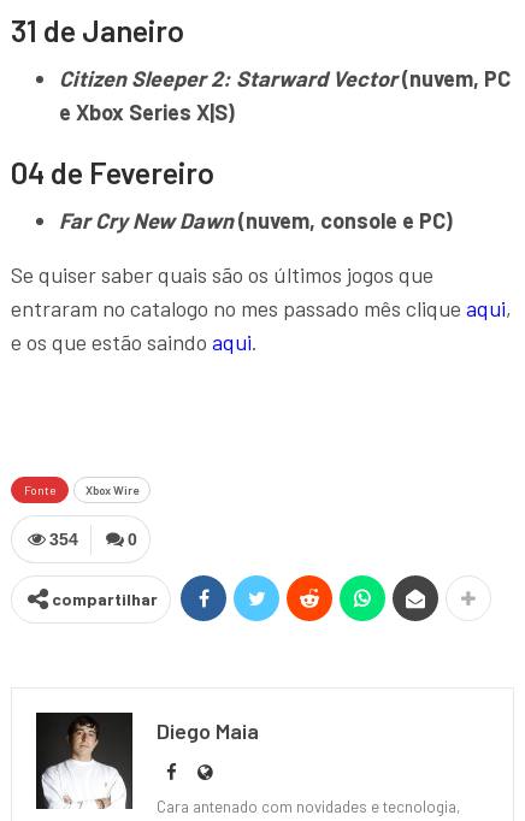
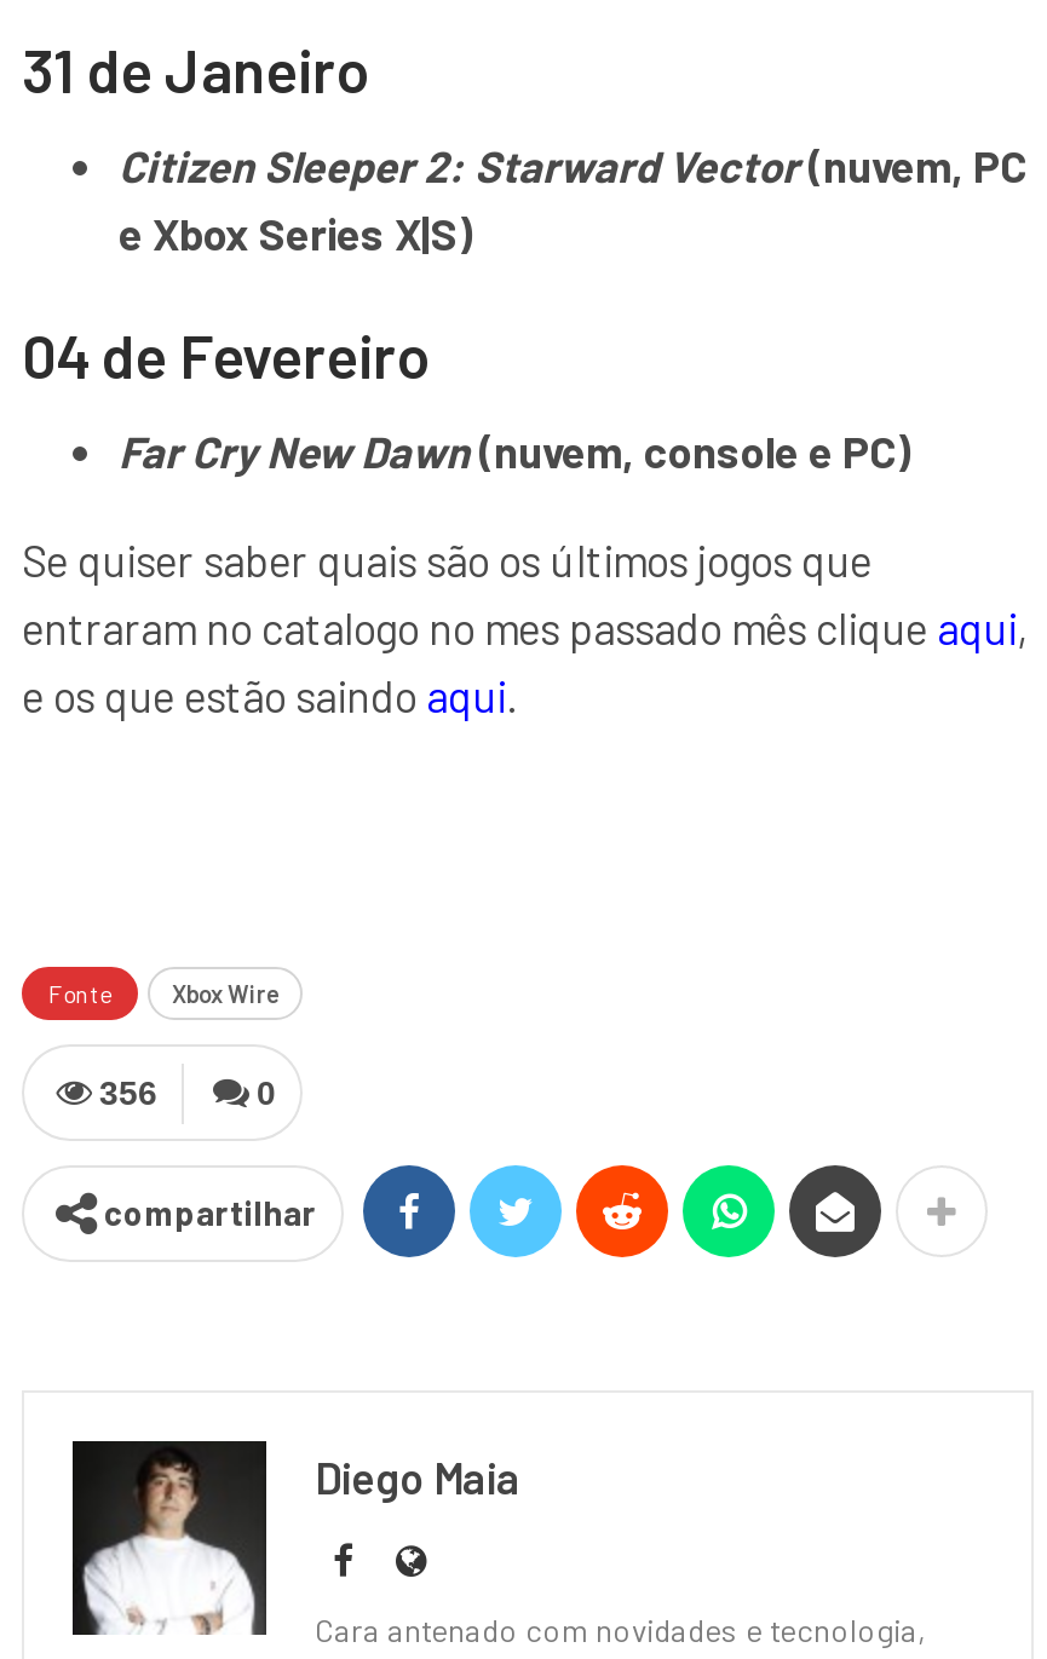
- 354
+ 356
